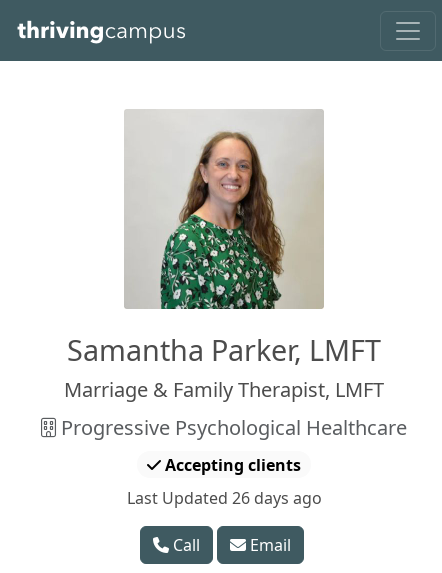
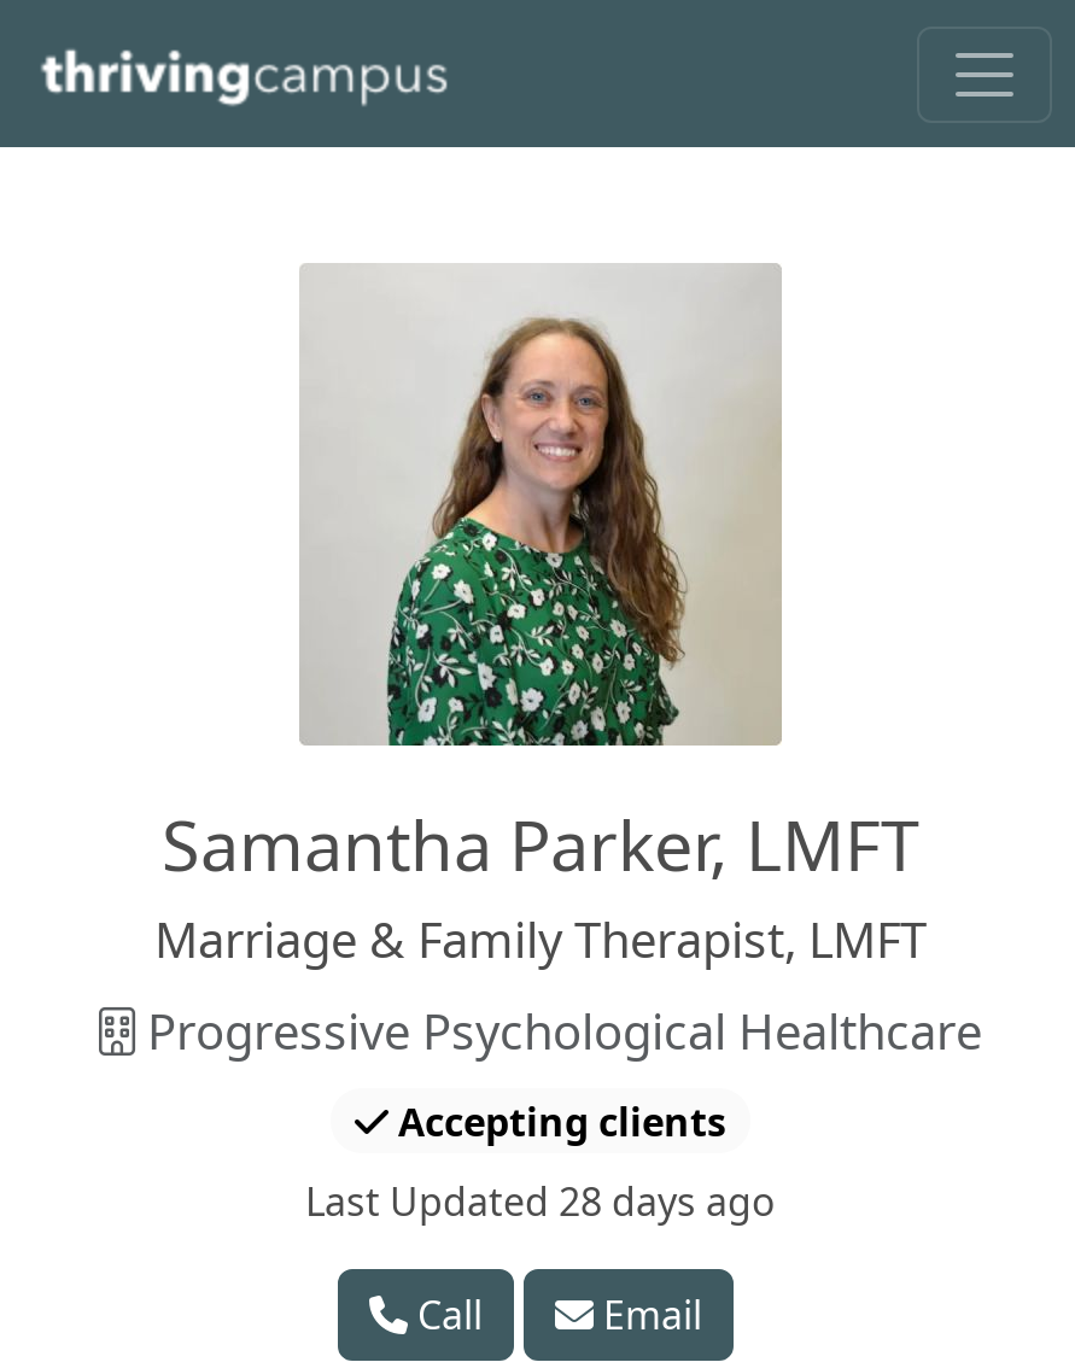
- Last Updated 26 days ago
+ Last Updated 28 days ago
